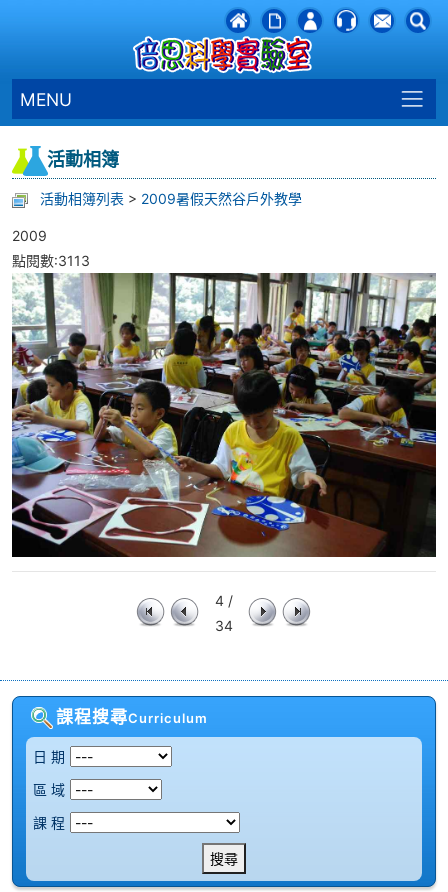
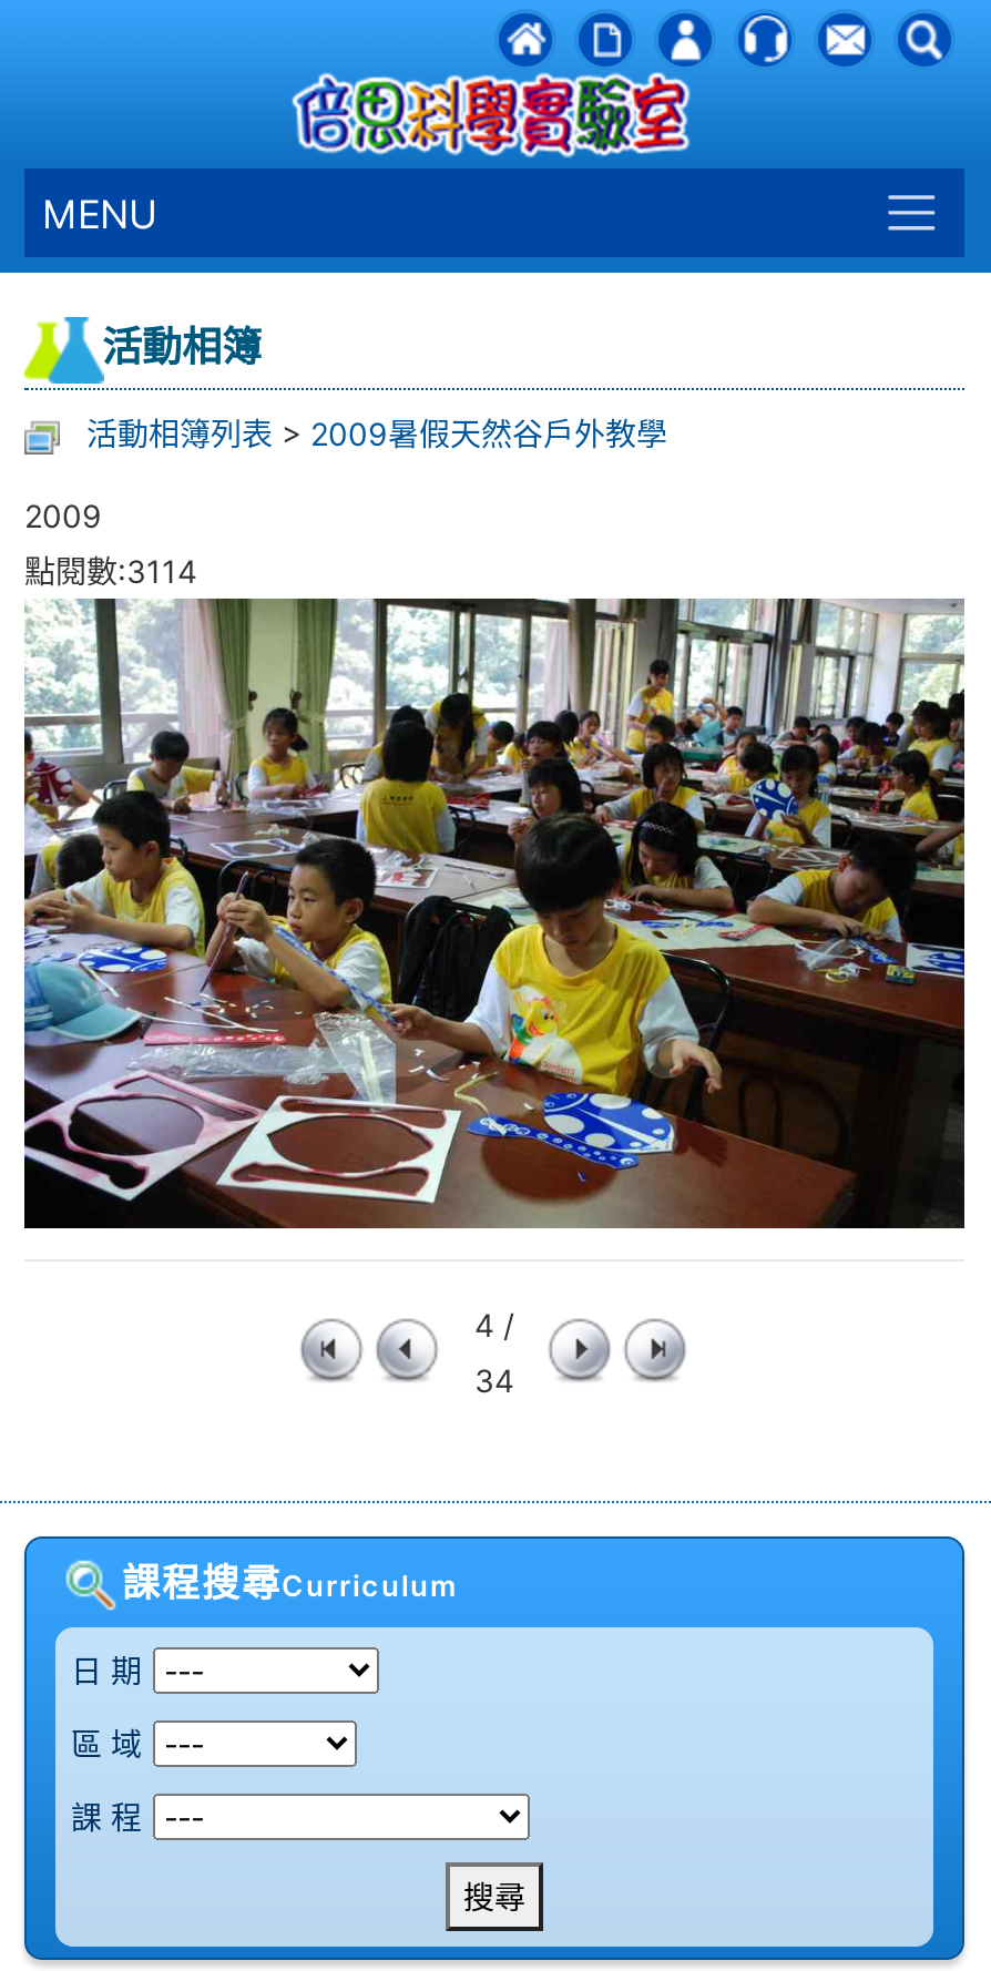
- 點閱數:3113
+ 點閱數:3114
